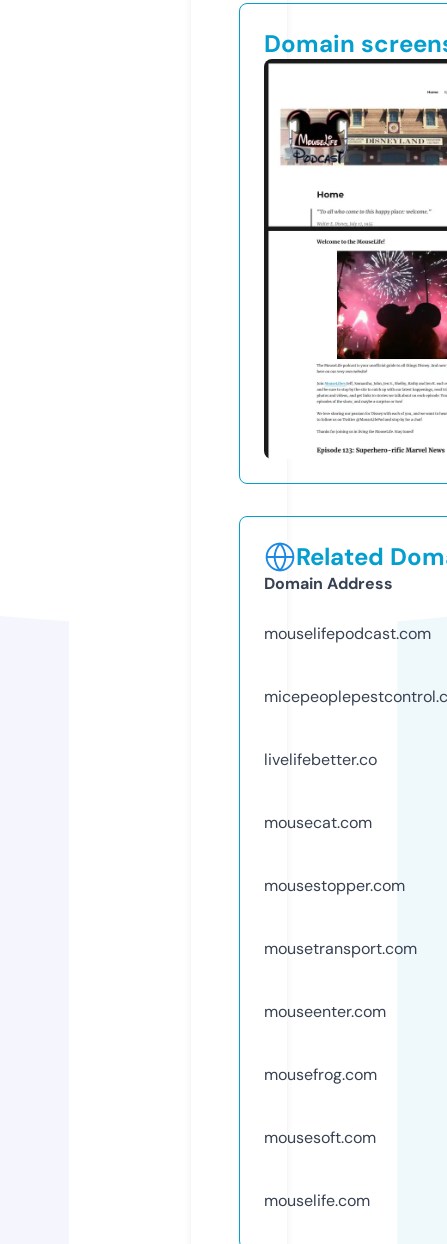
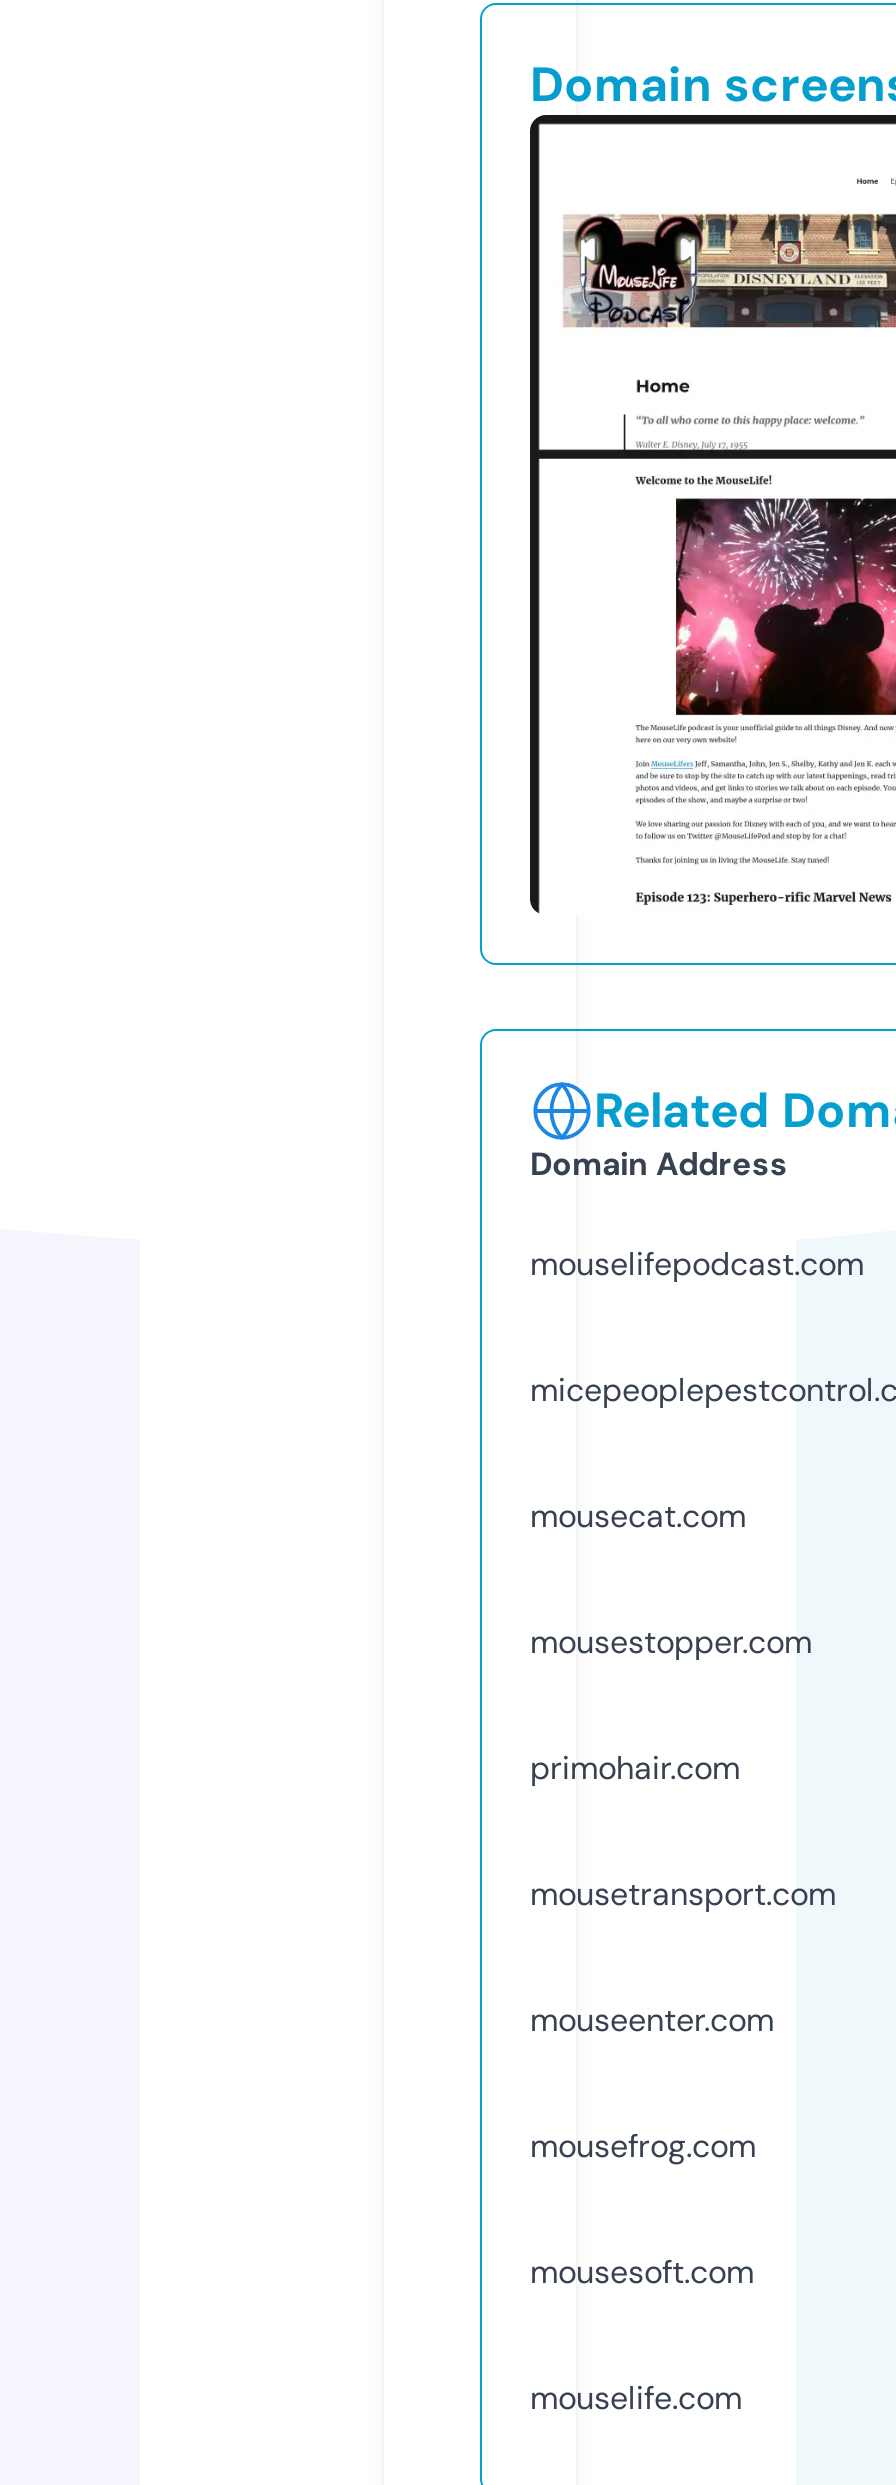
- livelifebetter.co

moved up: mousecat.com | mousestopper.com

+ primohair.com
